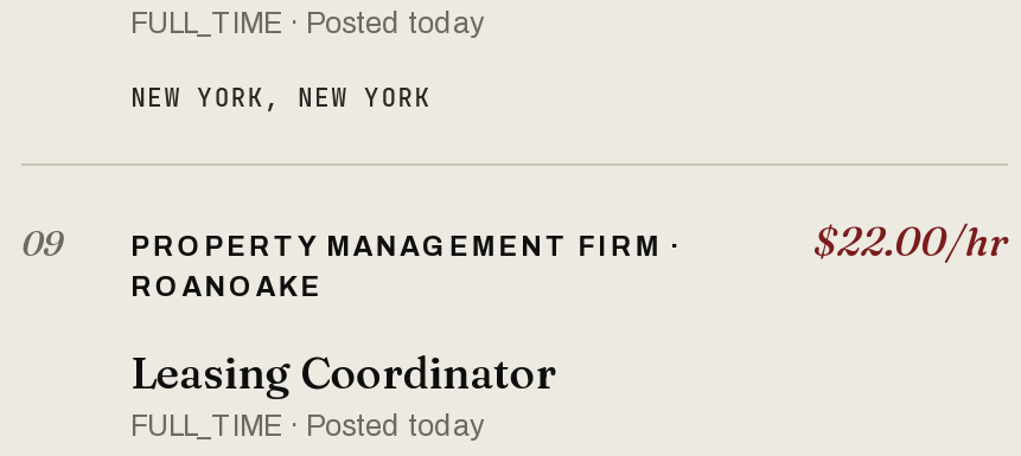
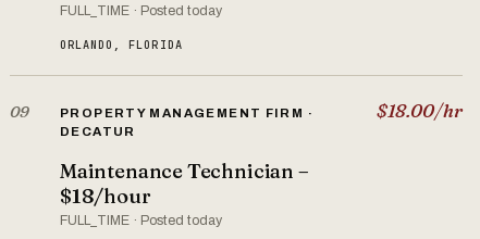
- NEW YORK, NEW YORK
+ ORLANDO, FLORIDA

- $22.00/hr
+ $18.00/hr

- ROANOAKE
+ DECATUR

- Leasing Coordinator
+ Maintenance Technician –
+ $18/hour
